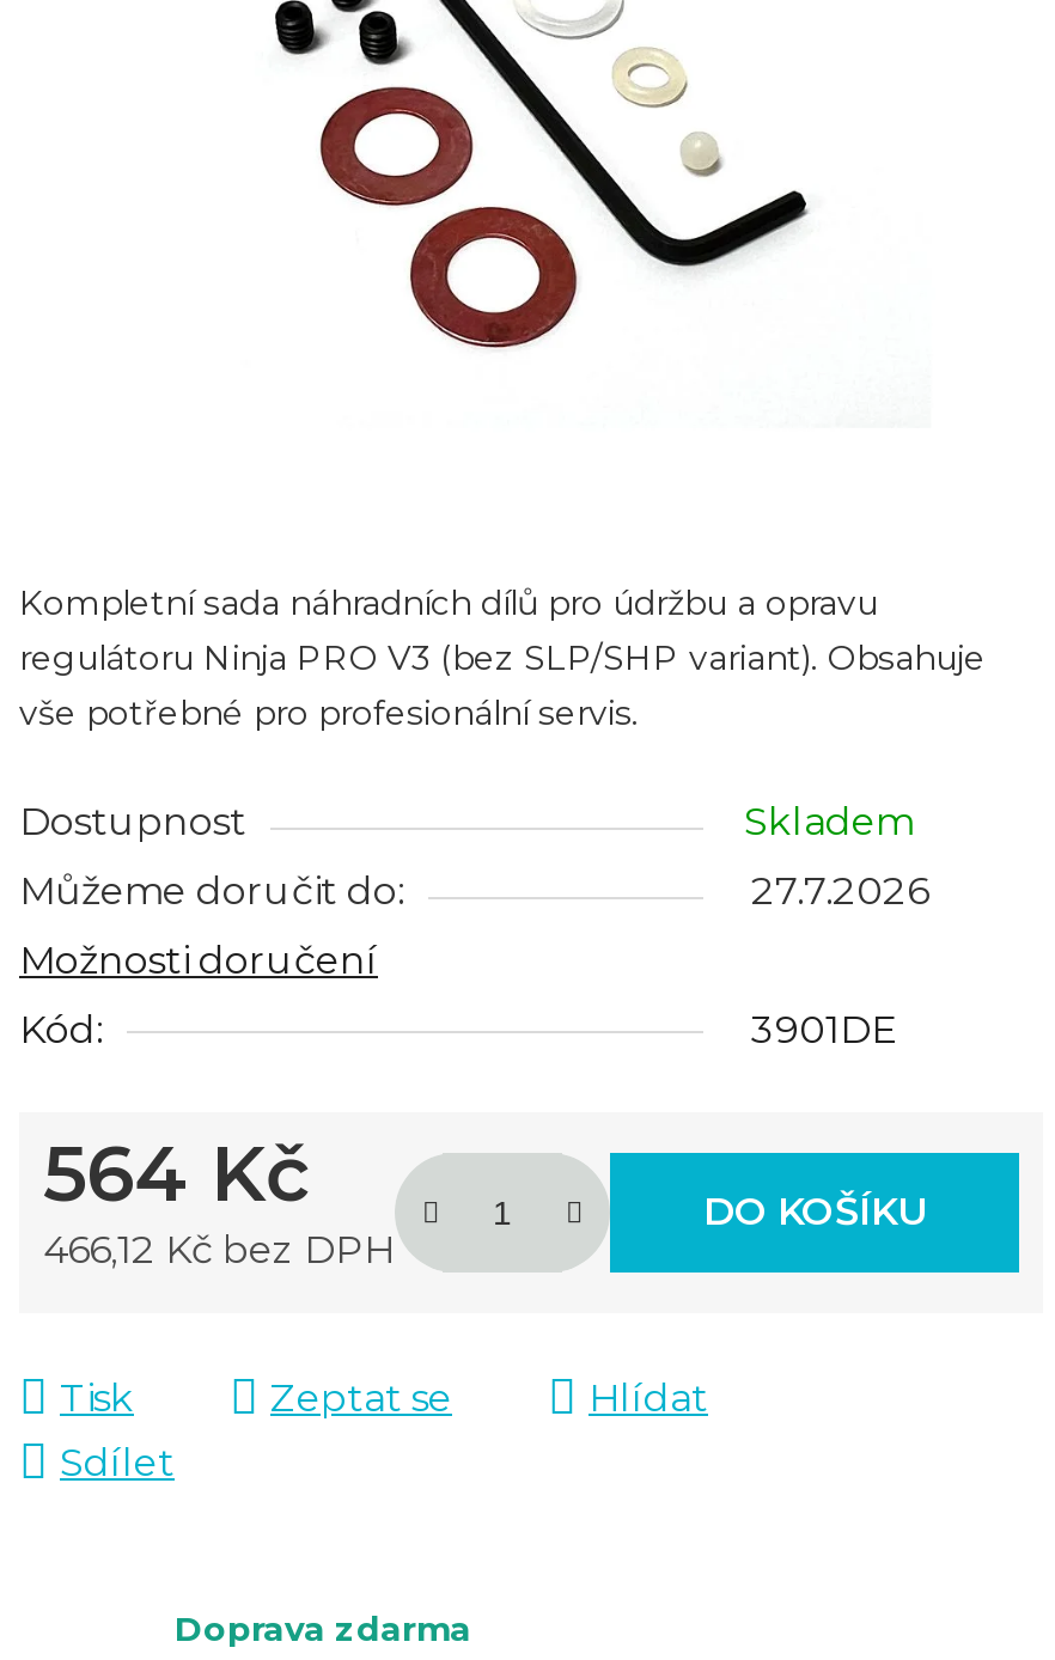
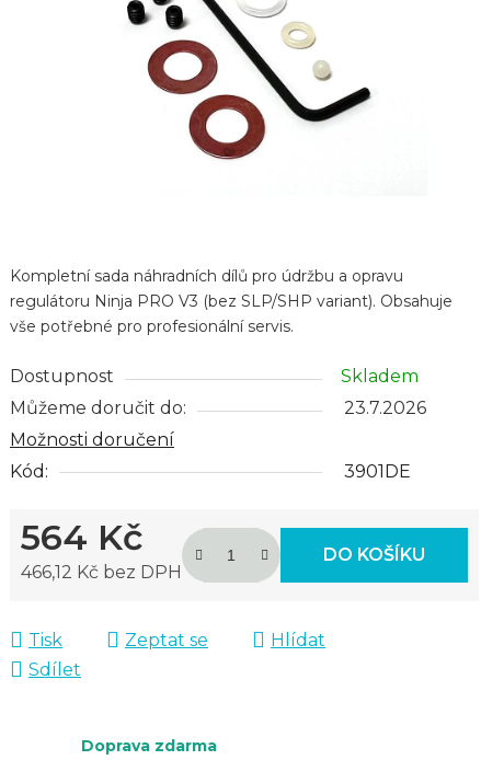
- 27.7.2026
+ 23.7.2026
